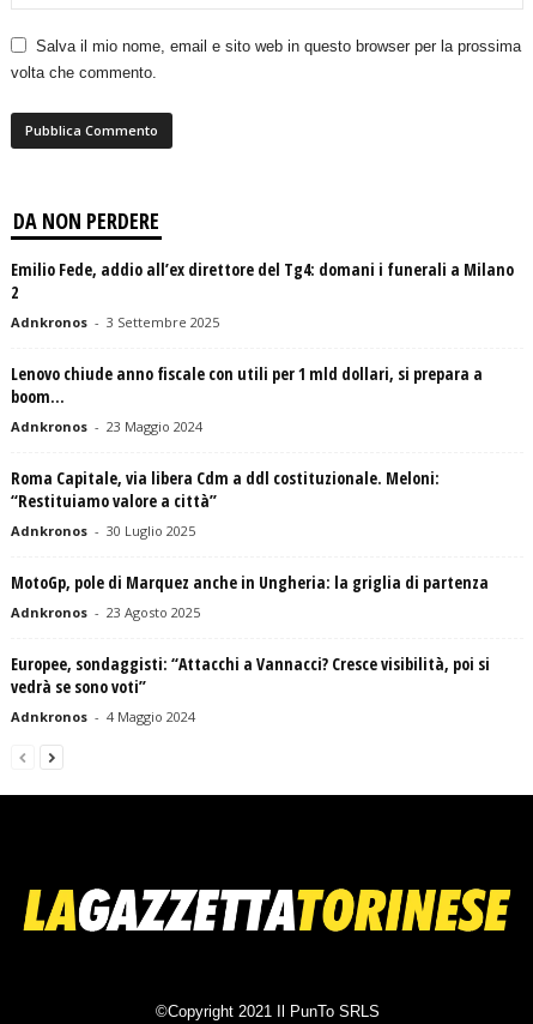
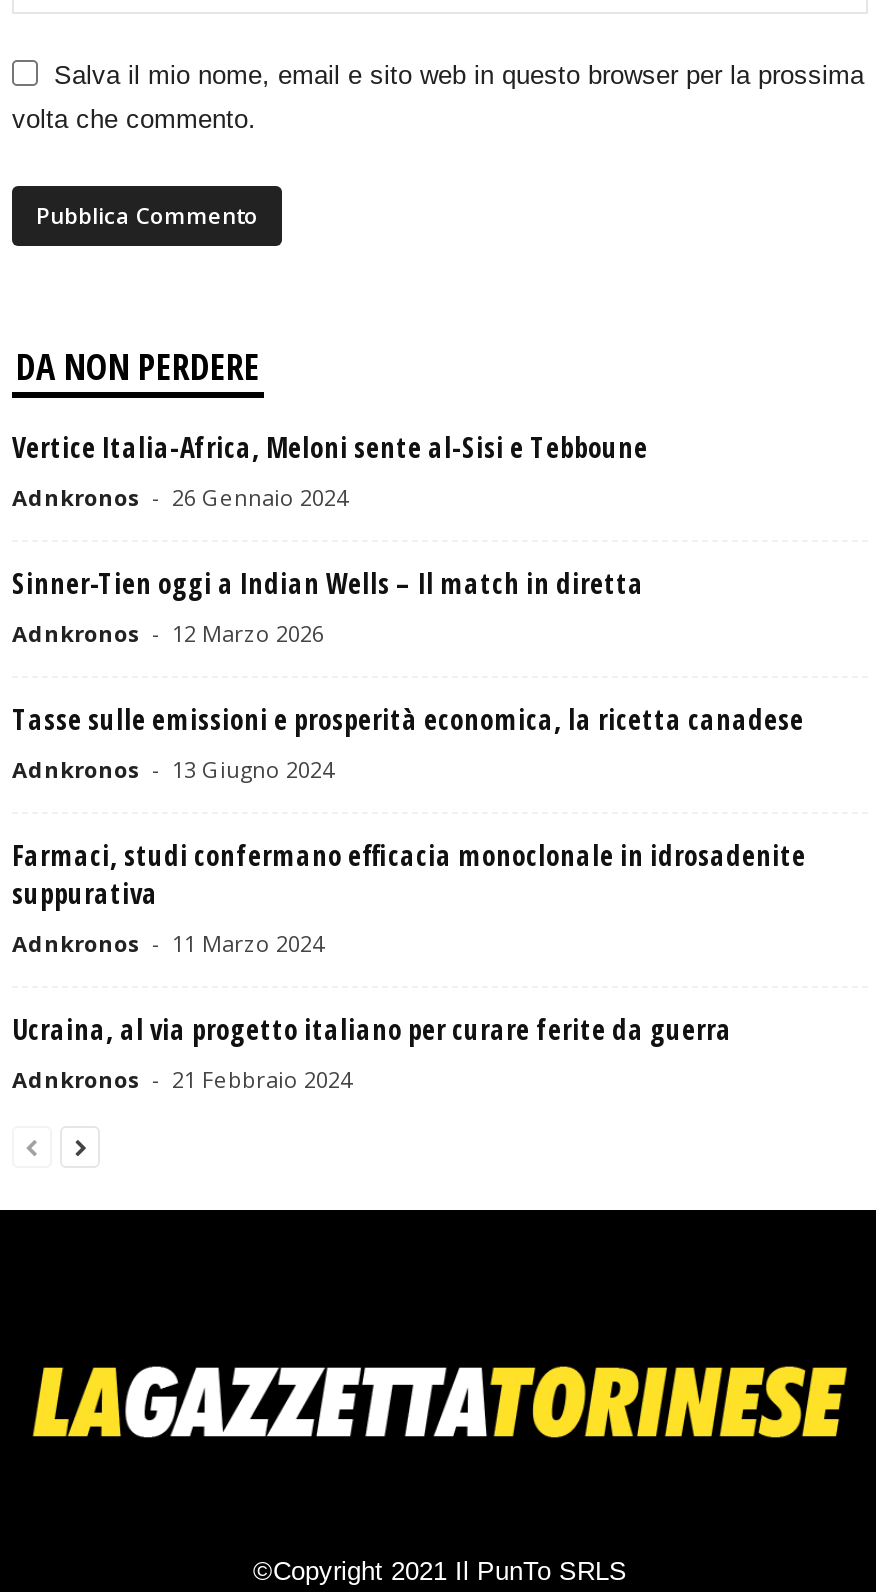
- Emilio Fede, addio all’ex direttore del Tg4: domani i funerali a Milano
- 2
- Adnkronos - 3 Settembre 2025
+ Vertice Italia-Africa, Meloni sente al-Sisi e Tebboune
+ Adnkronos - 26 Gennaio 2024

- Lenovo chiude anno fiscale con utili per 1 mld dollari, si prepara a
- boom...
- Adnkronos - 23 Maggio 2024
+ Sinner-Tien oggi a Indian Wells – Il match in diretta
+ Adnkronos - 12 Marzo 2026

- Roma Capitale, via libera Cdm a ddl costituzionale. Meloni:
- “Restituiamo valore a città”
- Adnkronos - 30 Luglio 2025
+ Tasse sulle emissioni e prosperità economica, la ricetta canadese
+ Adnkronos - 13 Giugno 2024

- MotoGp, pole di Marquez anche in Ungheria: la griglia di partenza
- Adnkronos - 23 Agosto 2025
+ Farmaci, studi confermano efficacia monoclonale in idrosadenite
+ suppurativa
+ Adnkronos - 11 Marzo 2024

- Europee, sondaggisti: “Attacchi a Vannacci? Cresce visibilità, poi si
- vedrà se sono voti”
- Adnkronos - 4 Maggio 2024
+ Ucraina, al via progetto italiano per curare ferite da guerra
+ Adnkronos - 21 Febbraio 2024
